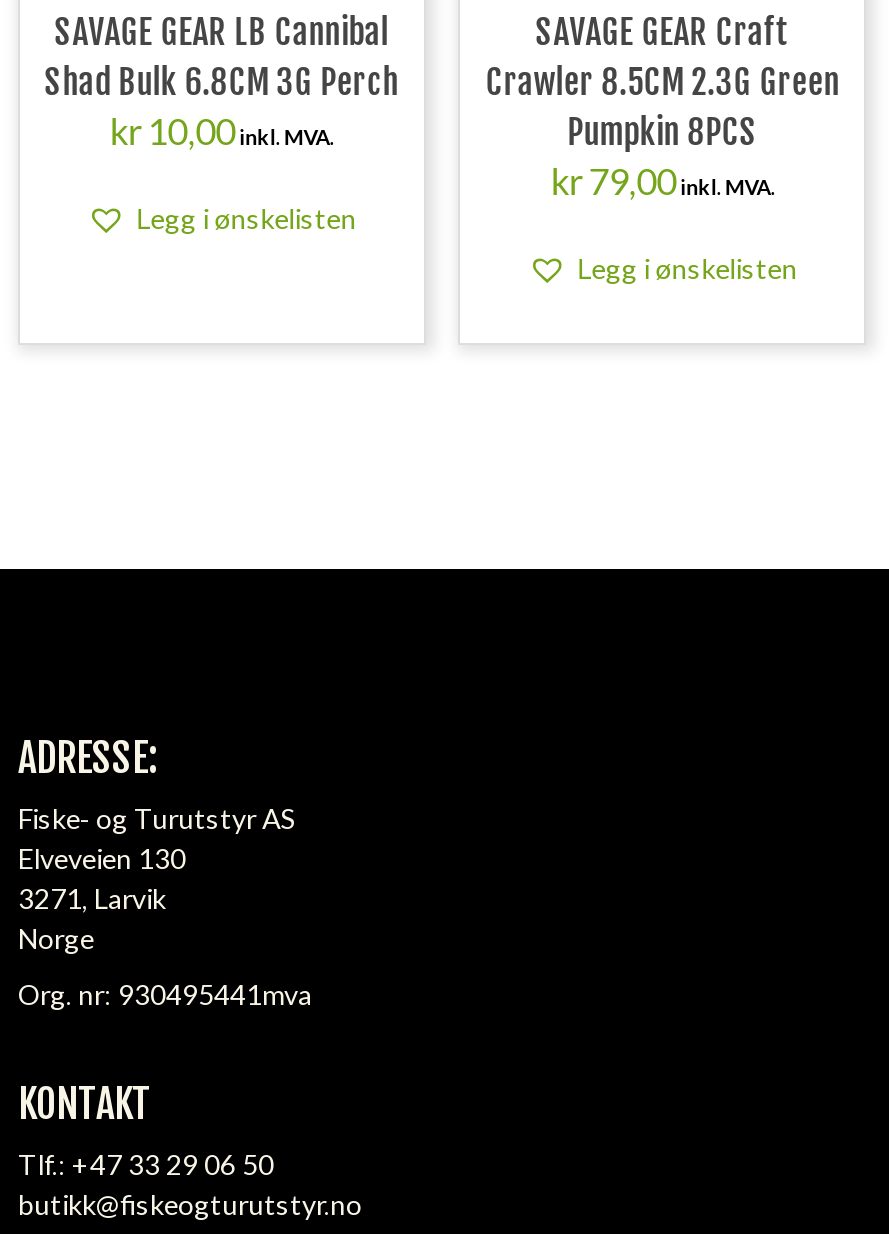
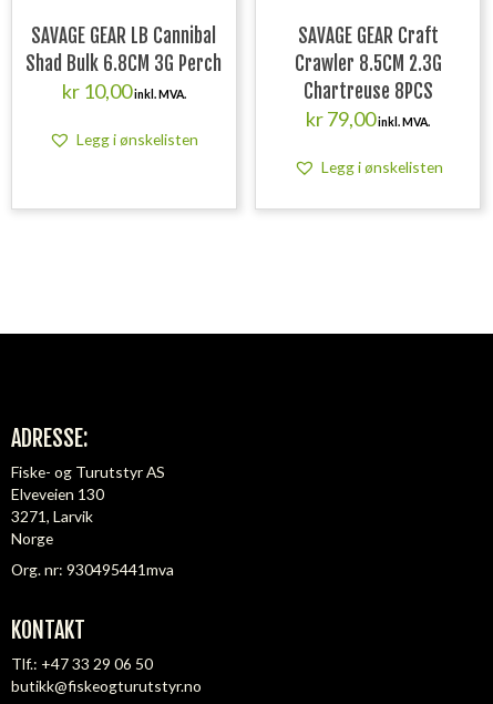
- Crawler 8.5CM 2.3G Green
- Pumpkin 8PCS
+ Crawler 8.5CM 2.3G
+ Chartreuse 8PCS
